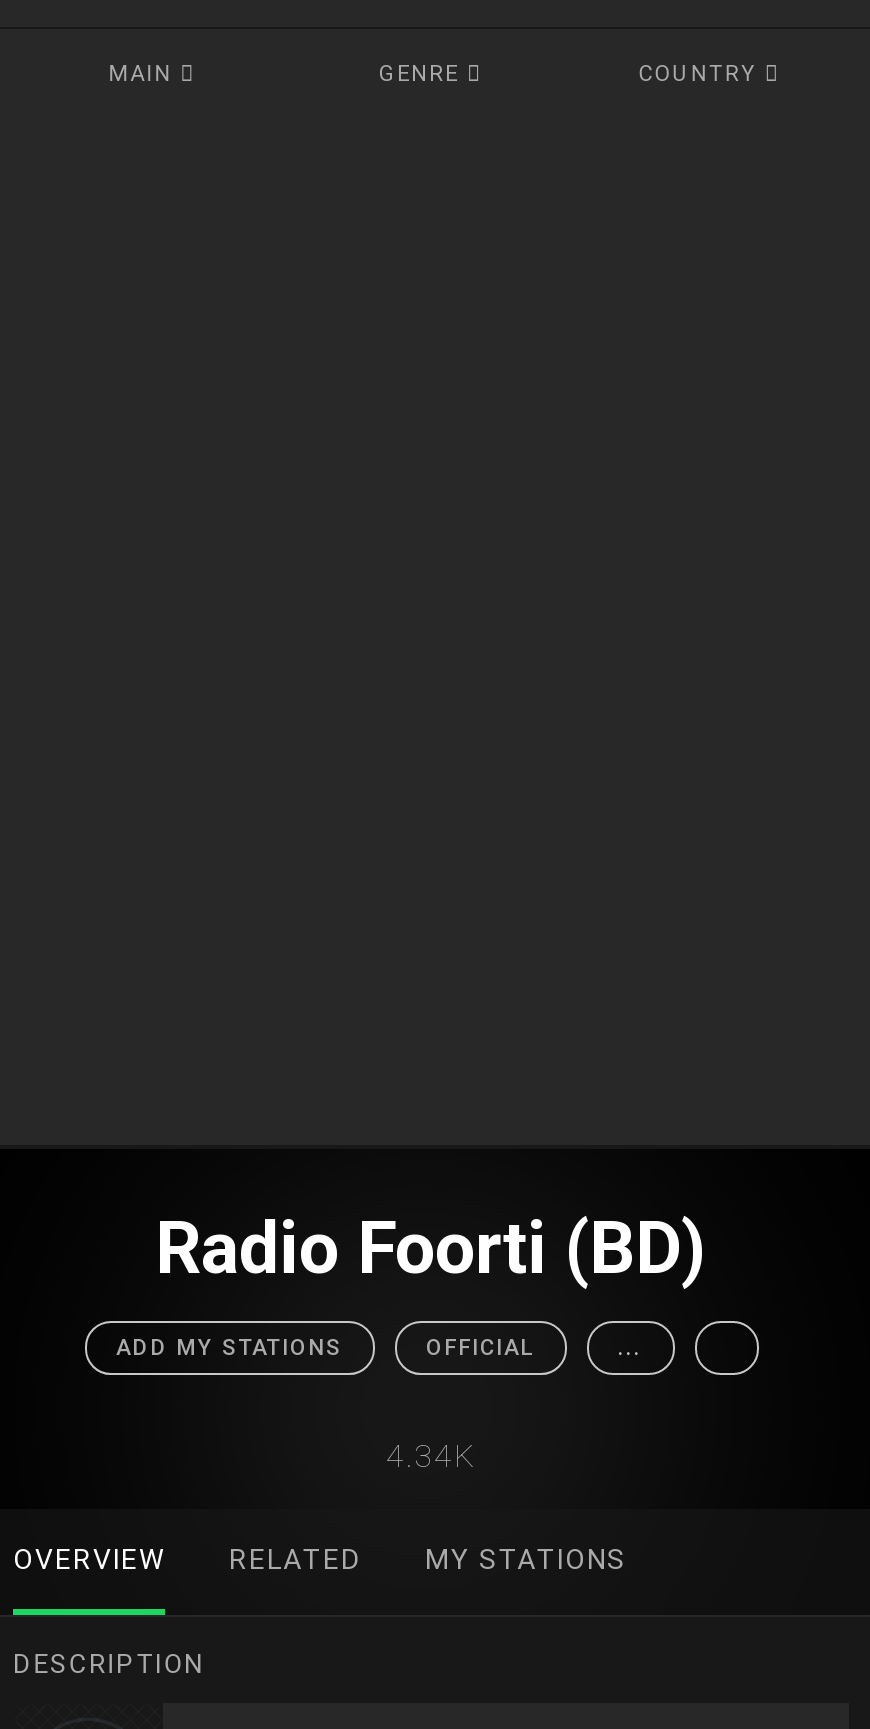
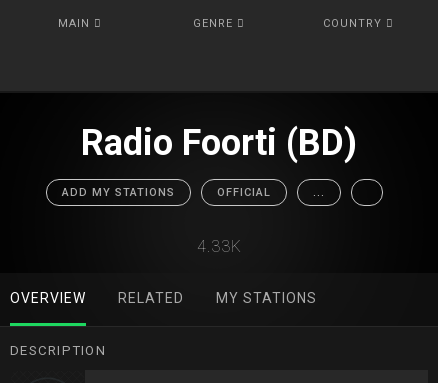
- 4.34K
+ 4.33K
